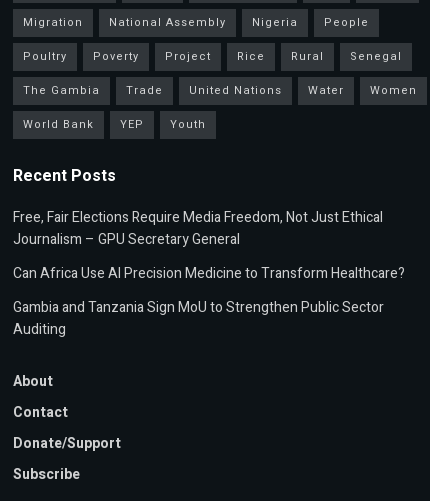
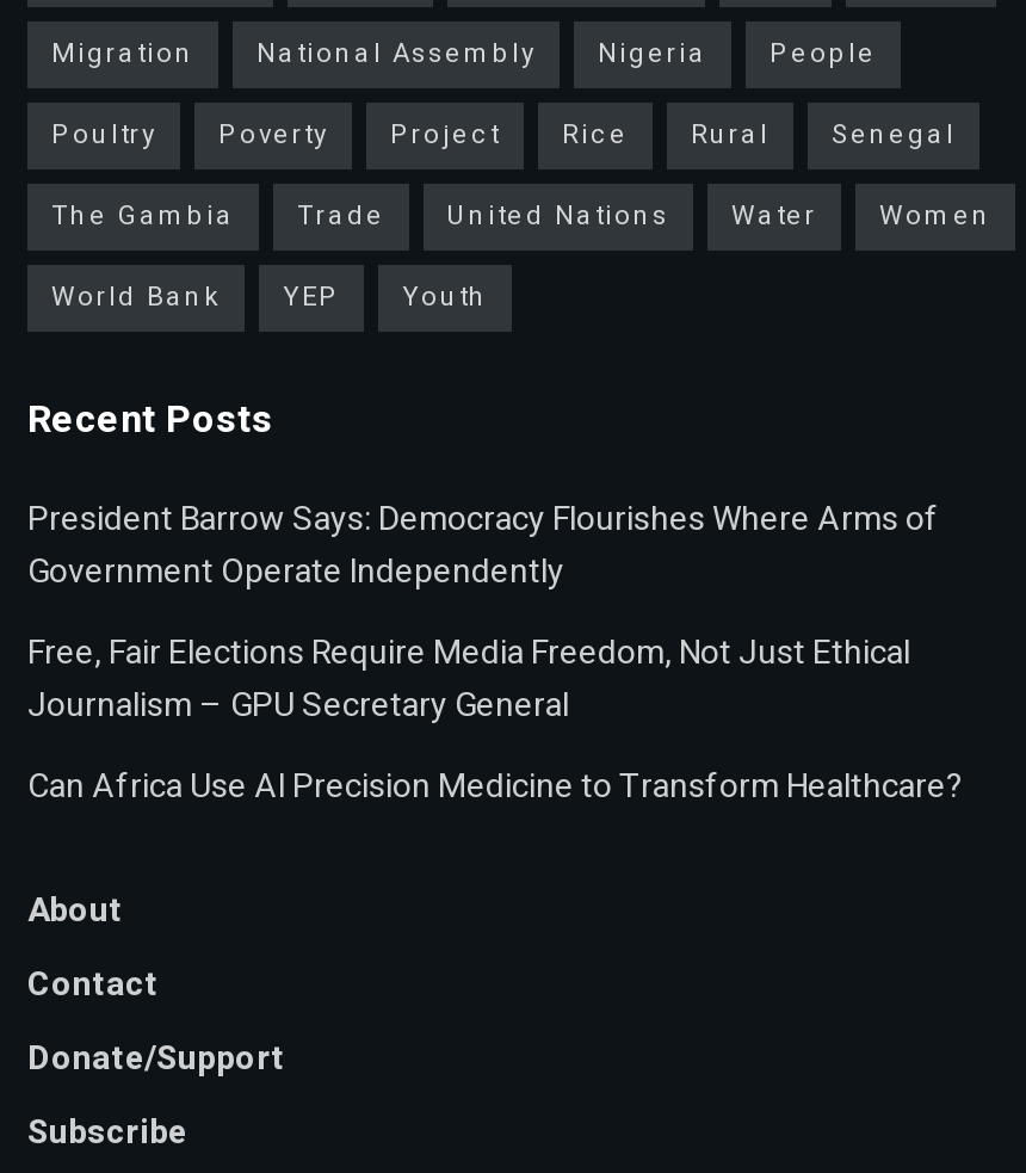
+ President Barrow Says: Democracy Flourishes Where Arms of
+ Government Operate Independently

moved down: Free, Fair Elections Require Media Freedom, Not Just Ethical | Journalism – GPU Secretary General | Can Africa Use AI Precision Medicine to Transform Healthcare?

- Gambia and Tanzania Sign MoU to Strengthen Public Sector
- Auditing
